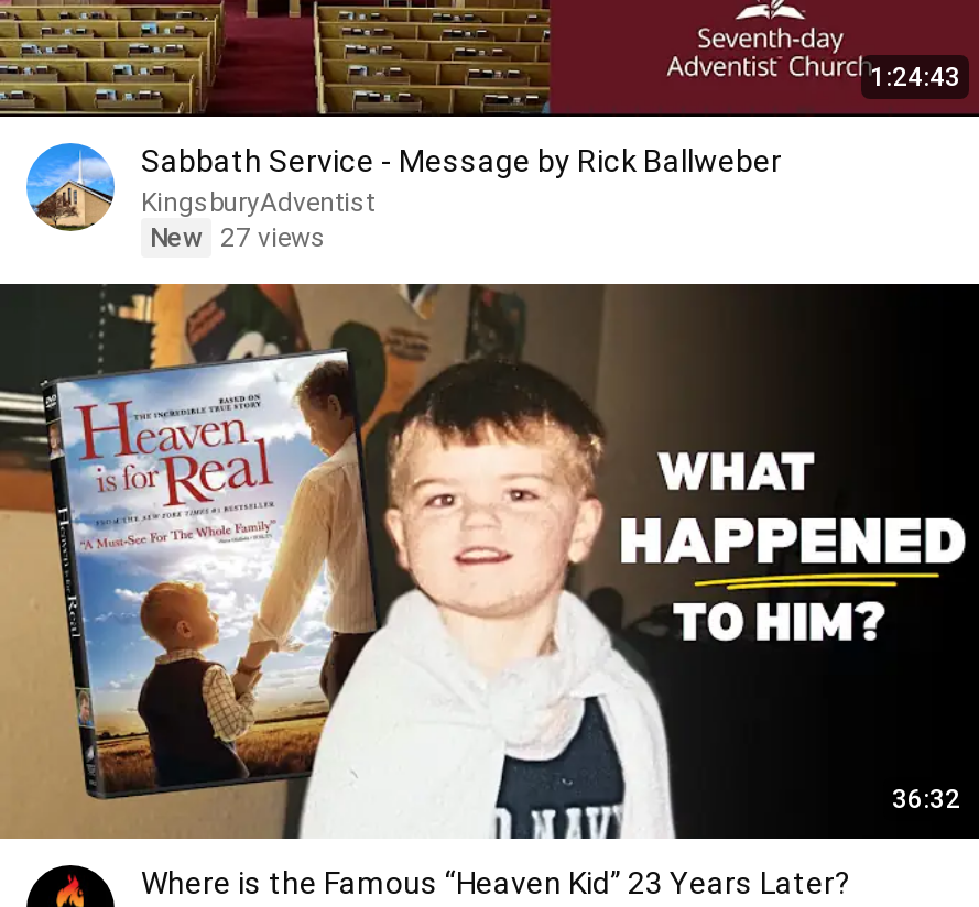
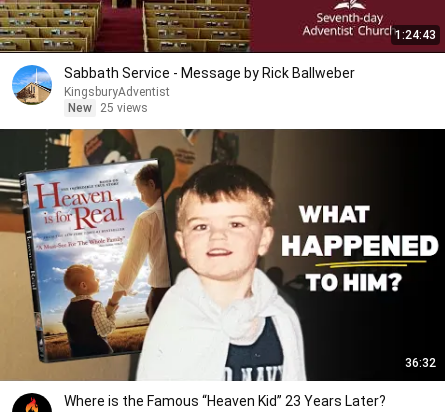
- New 27 views
+ New 25 views
